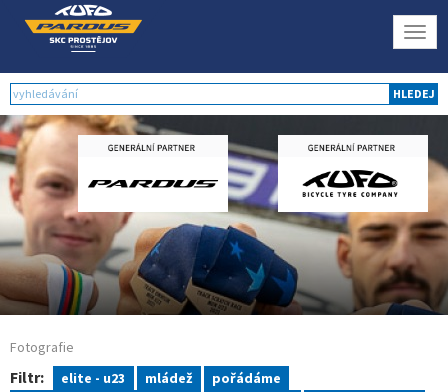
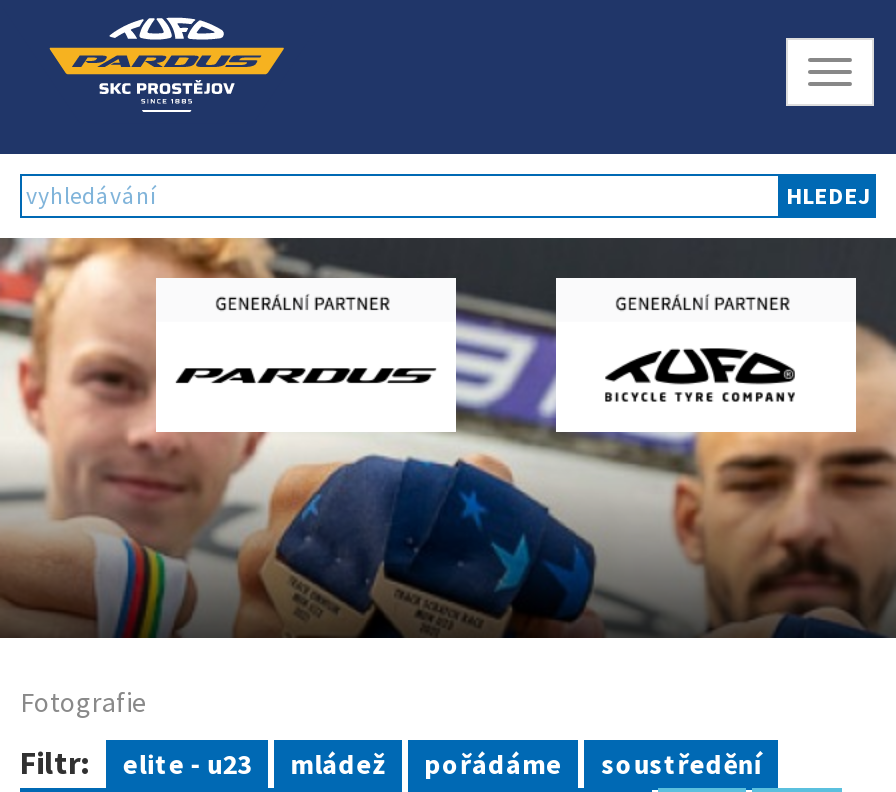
+ soustředění
